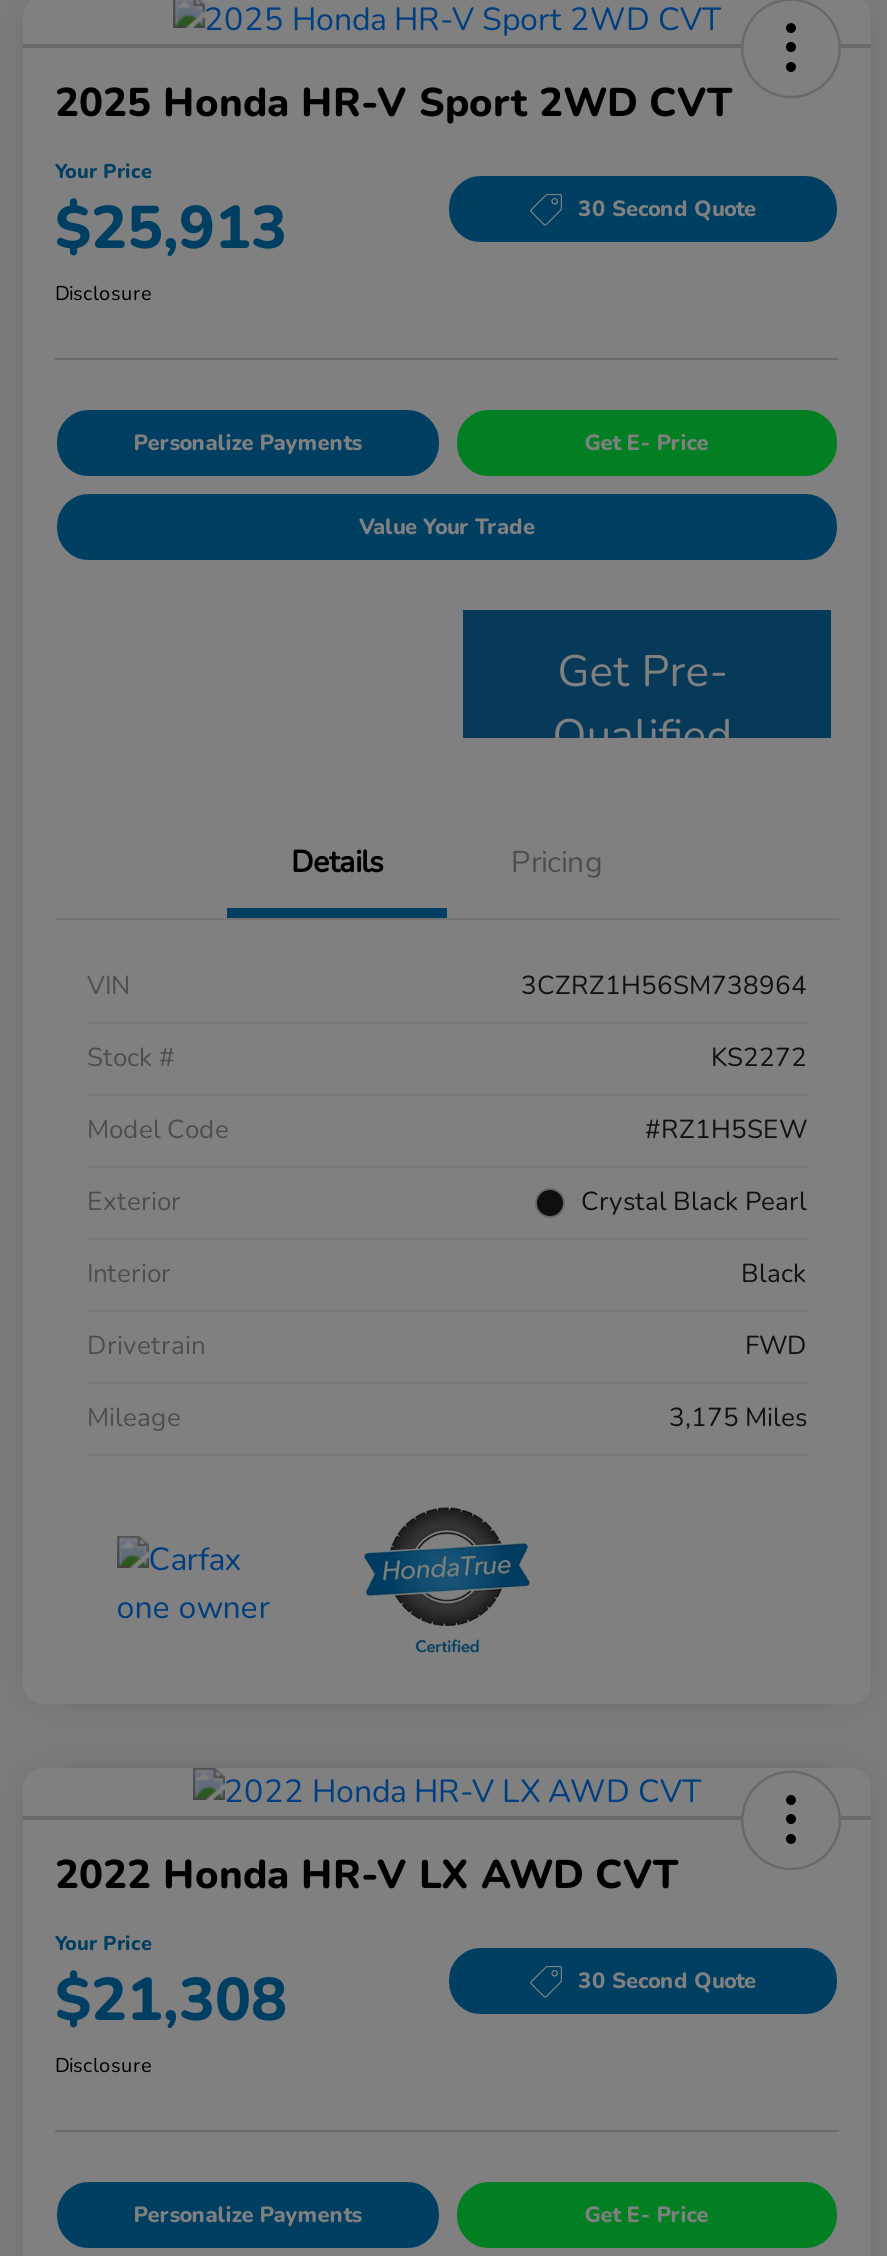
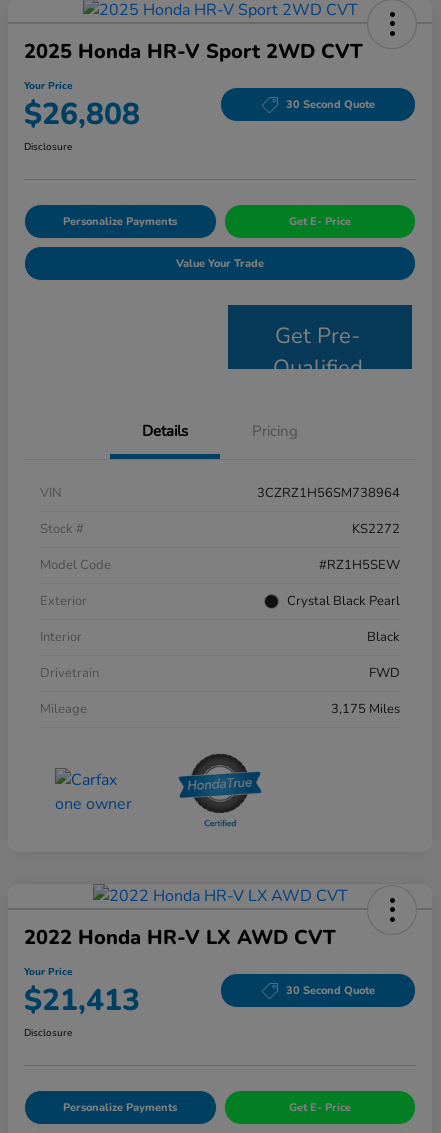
- $25,913
+ $26,808

- $21,308
+ $21,413
